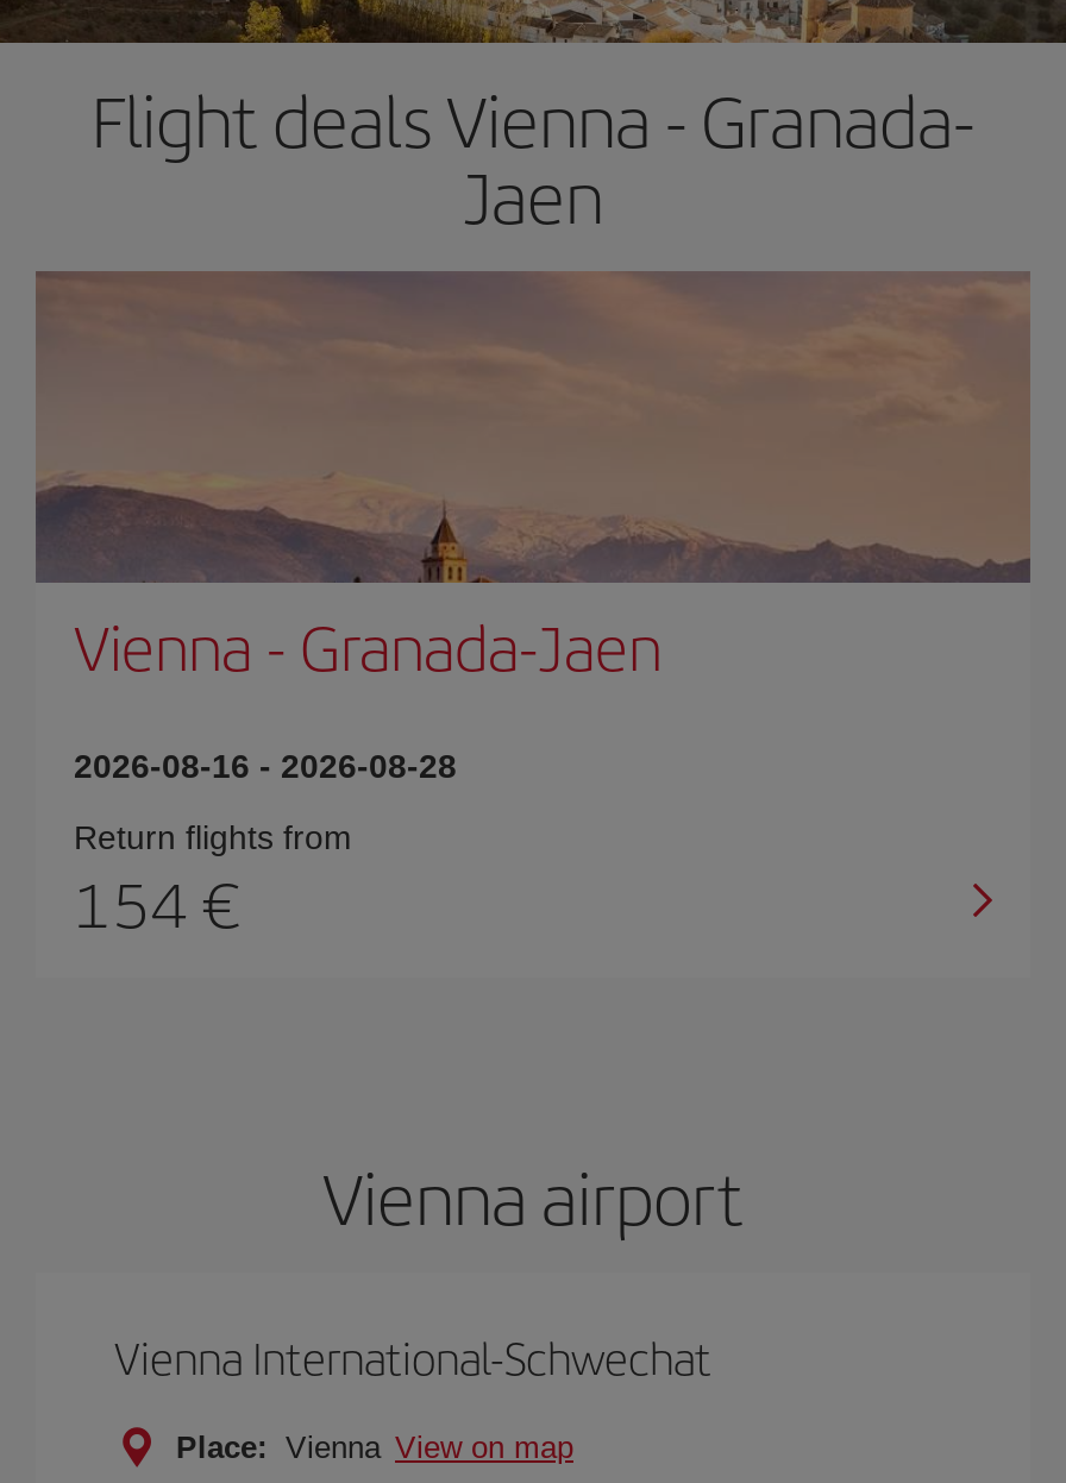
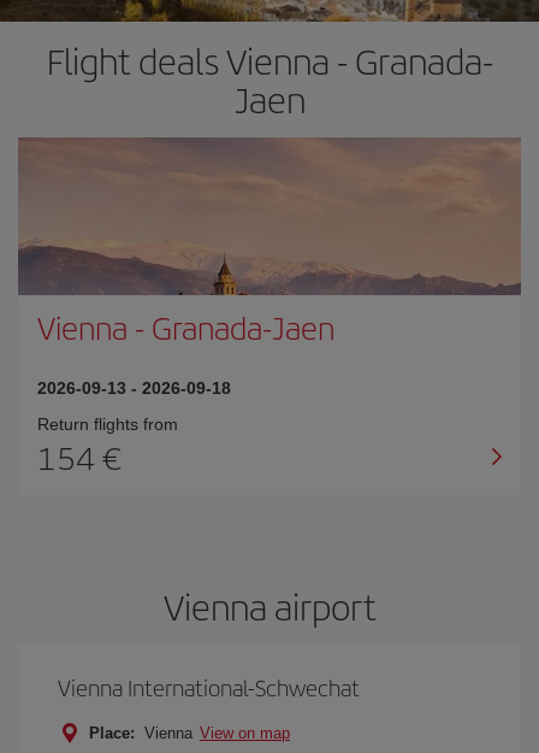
- 2026-08-16 - 2026-08-28
+ 2026-09-13 - 2026-09-18
